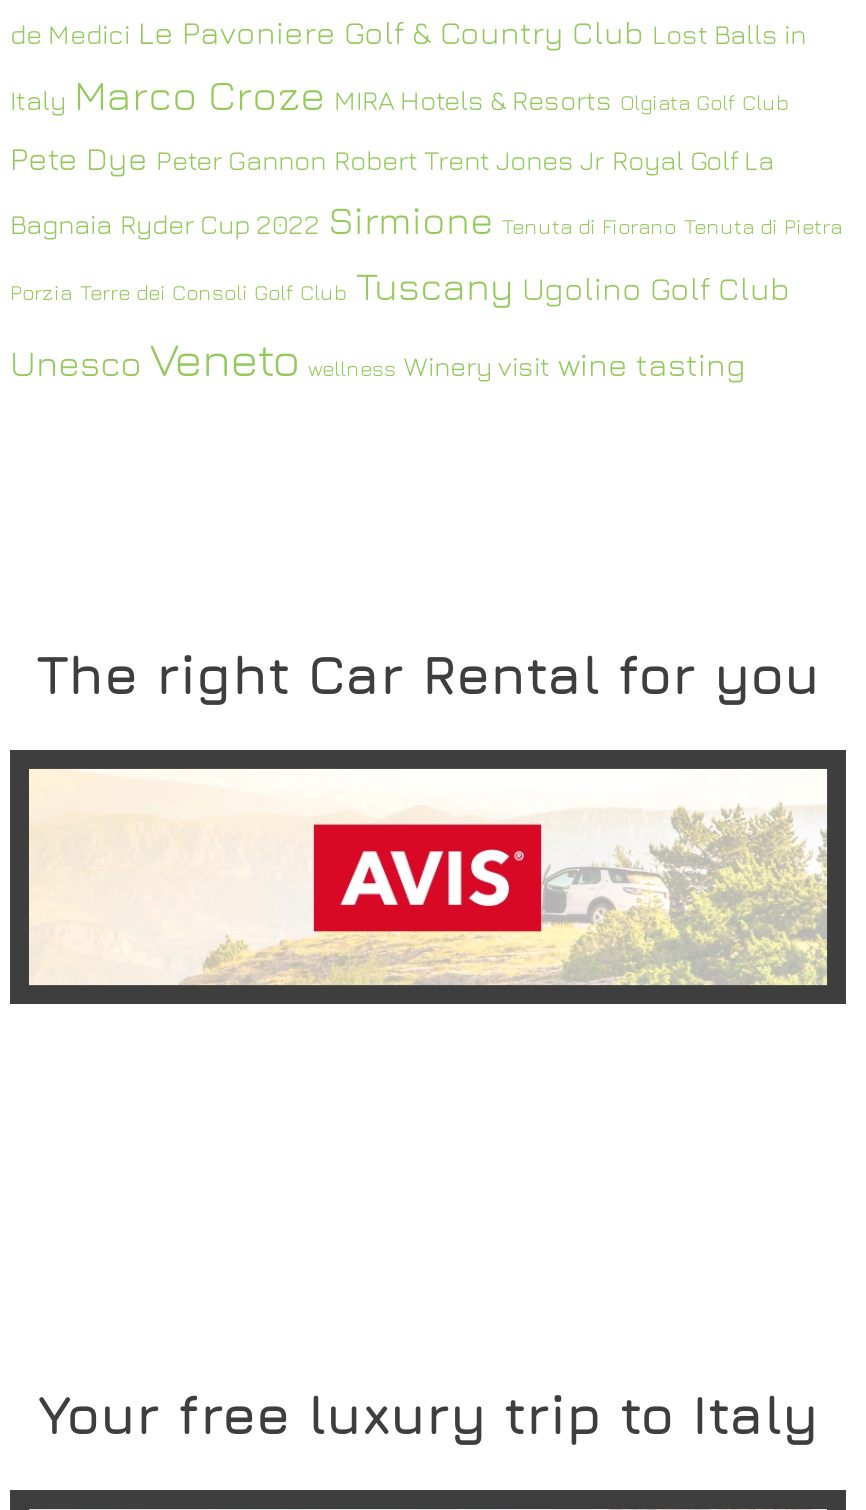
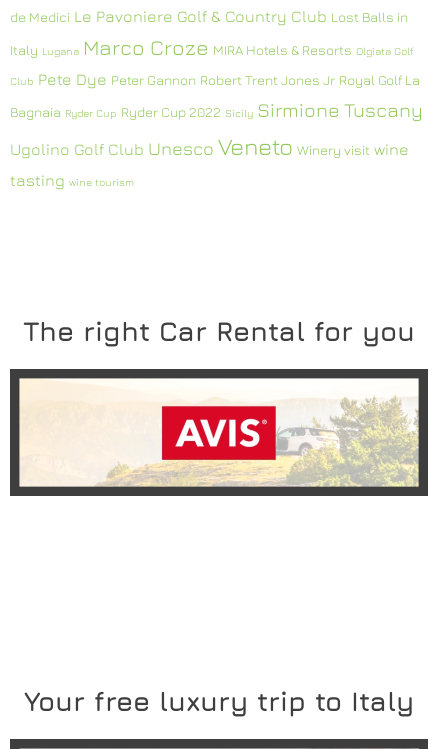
- Italy Marco Croze MIRA Hotels & Resorts Olgiata Golf Club
- Pete Dye Peter Gannon Robert Trent Jones Jr Royal Golf La
- Bagnaia Ryder Cup 2022 Sirmione Tenuta di Fiorano Tenuta di Pietra
- Porzia Terre dei Consoli Golf Club Tuscany Ugolino Golf Club
- Unesco Veneto wellness Winery visit wine tasting
+ Italy Lugana Marco Croze MIRA Hotels & Resorts Olgiata Golf
+ Club Pete Dye Peter Gannon Robert Trent Jones Jr Royal Golf La
+ Bagnaia Ryder Cup Ryder Cup 2022 Sicily Sirmione Tuscany
+ Ugolino Golf Club Unesco Veneto Winery visit wine
+ tasting wine tourism
